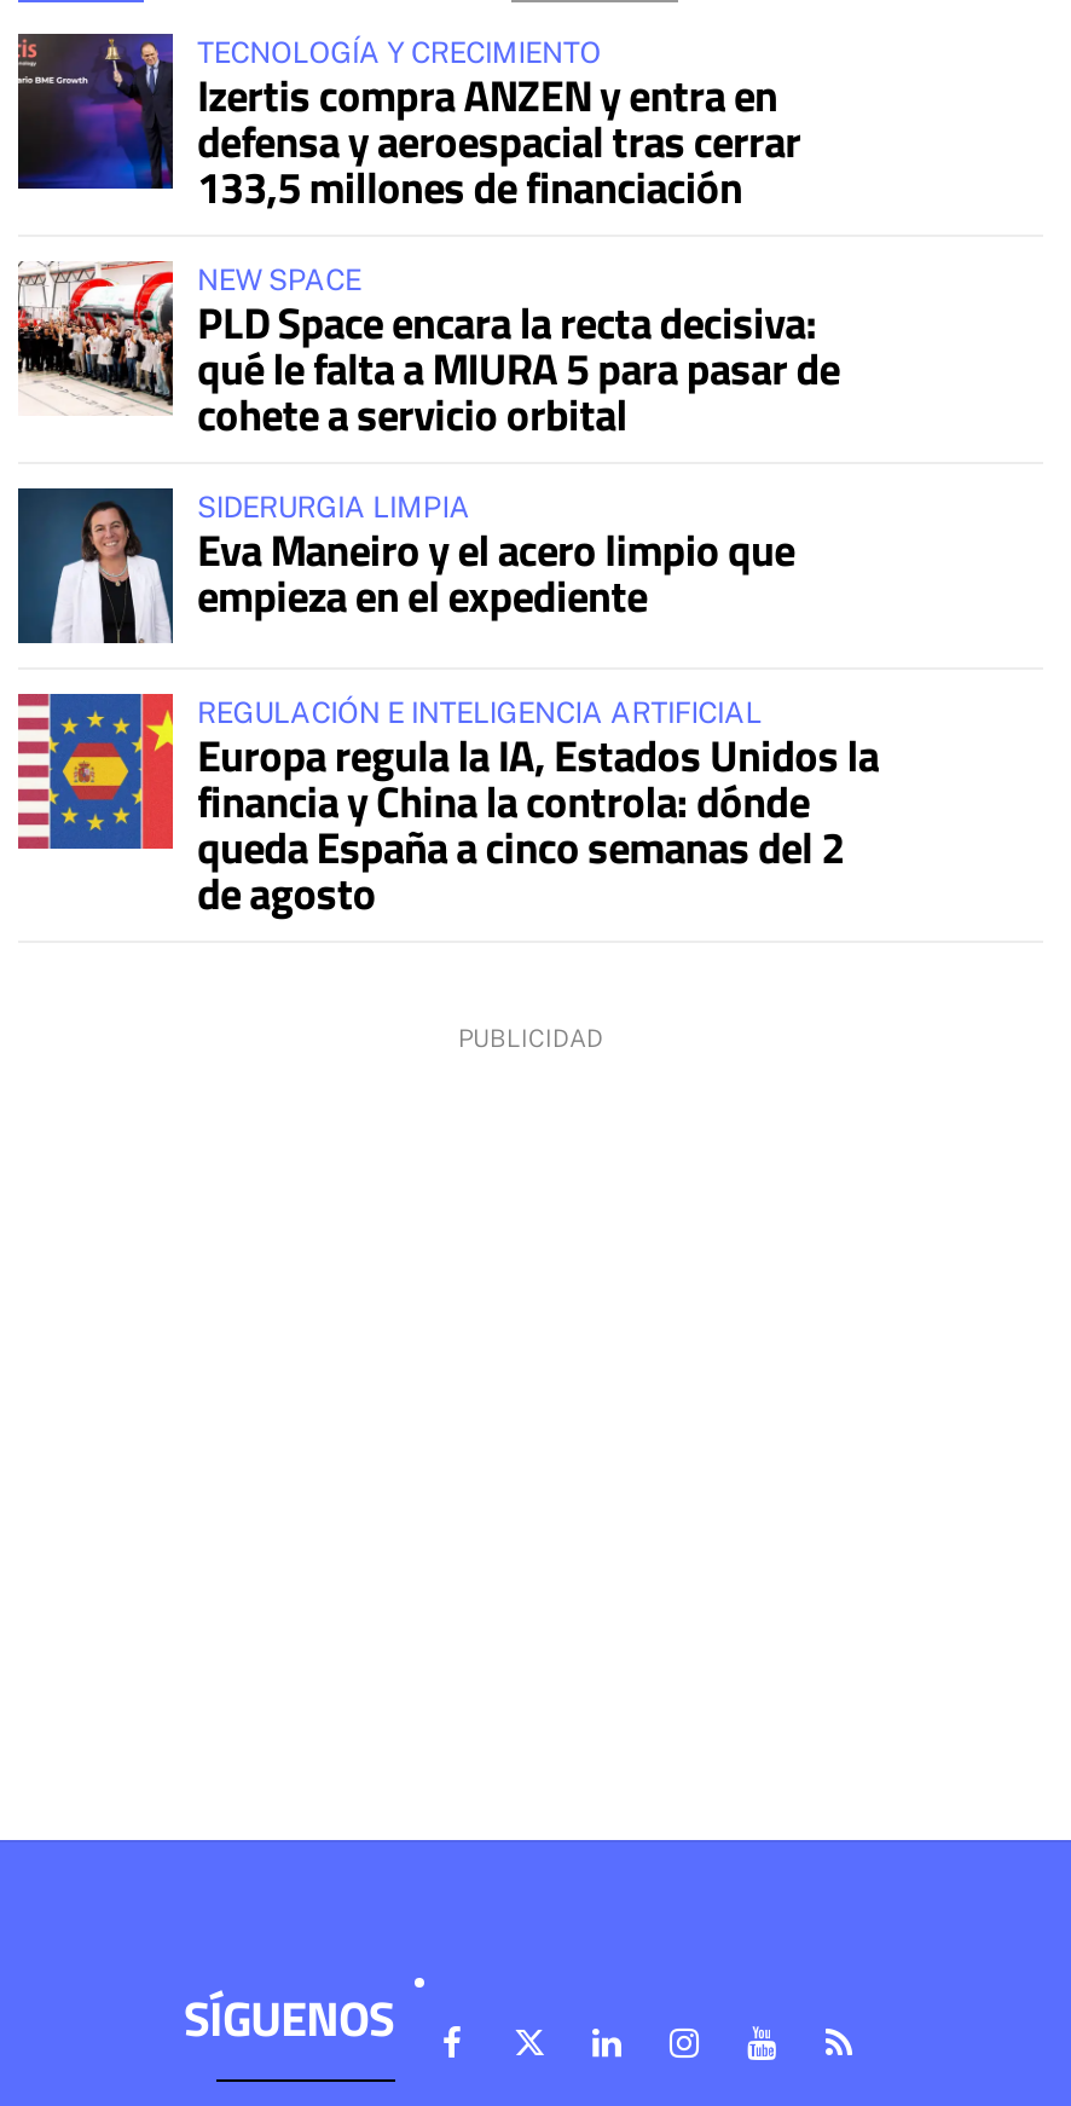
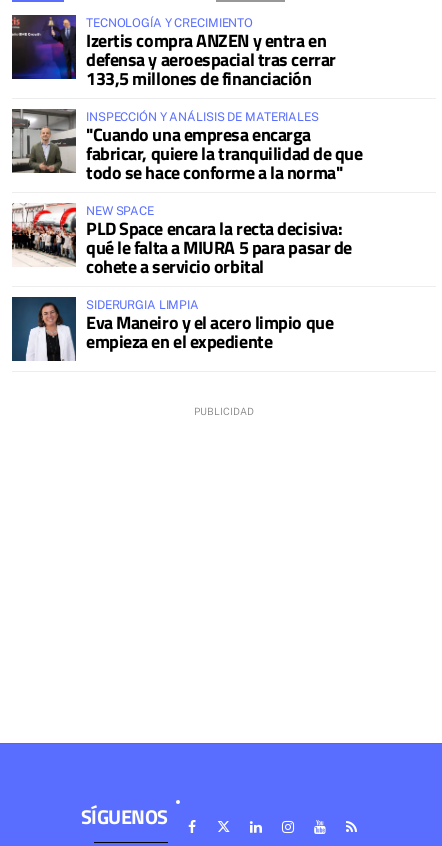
+ [image]
+ INSPECCIÓN Y ANÁLISIS DE MATERIALES
+ "Cuando una empresa encarga
+ fabricar, quiere la tranquilidad de que
+ todo se hace conforme a la norma"

moved down: [image] | NEW SPACE | PLD Space encara la recta decisiva: | qué le falta a MIURA 5 para pasar de | cohete a servicio orbital | SIDERURGIA LIMPIA | Eva Maneiro y el acero limpio que | empieza en el expediente

- [image]
- REGULACIÓN E INTELIGENCIA ARTIFICIAL
- Europa regula la IA, Estados Unidos la
- financia y China la controla: dónde
- queda España a cinco semanas del 2
- de agosto
